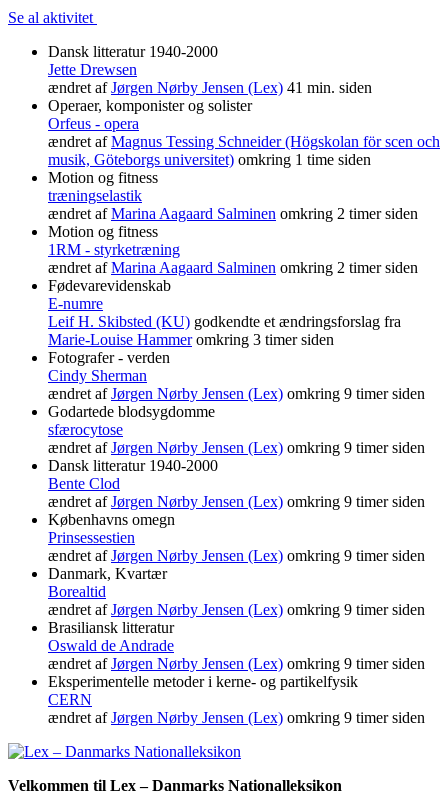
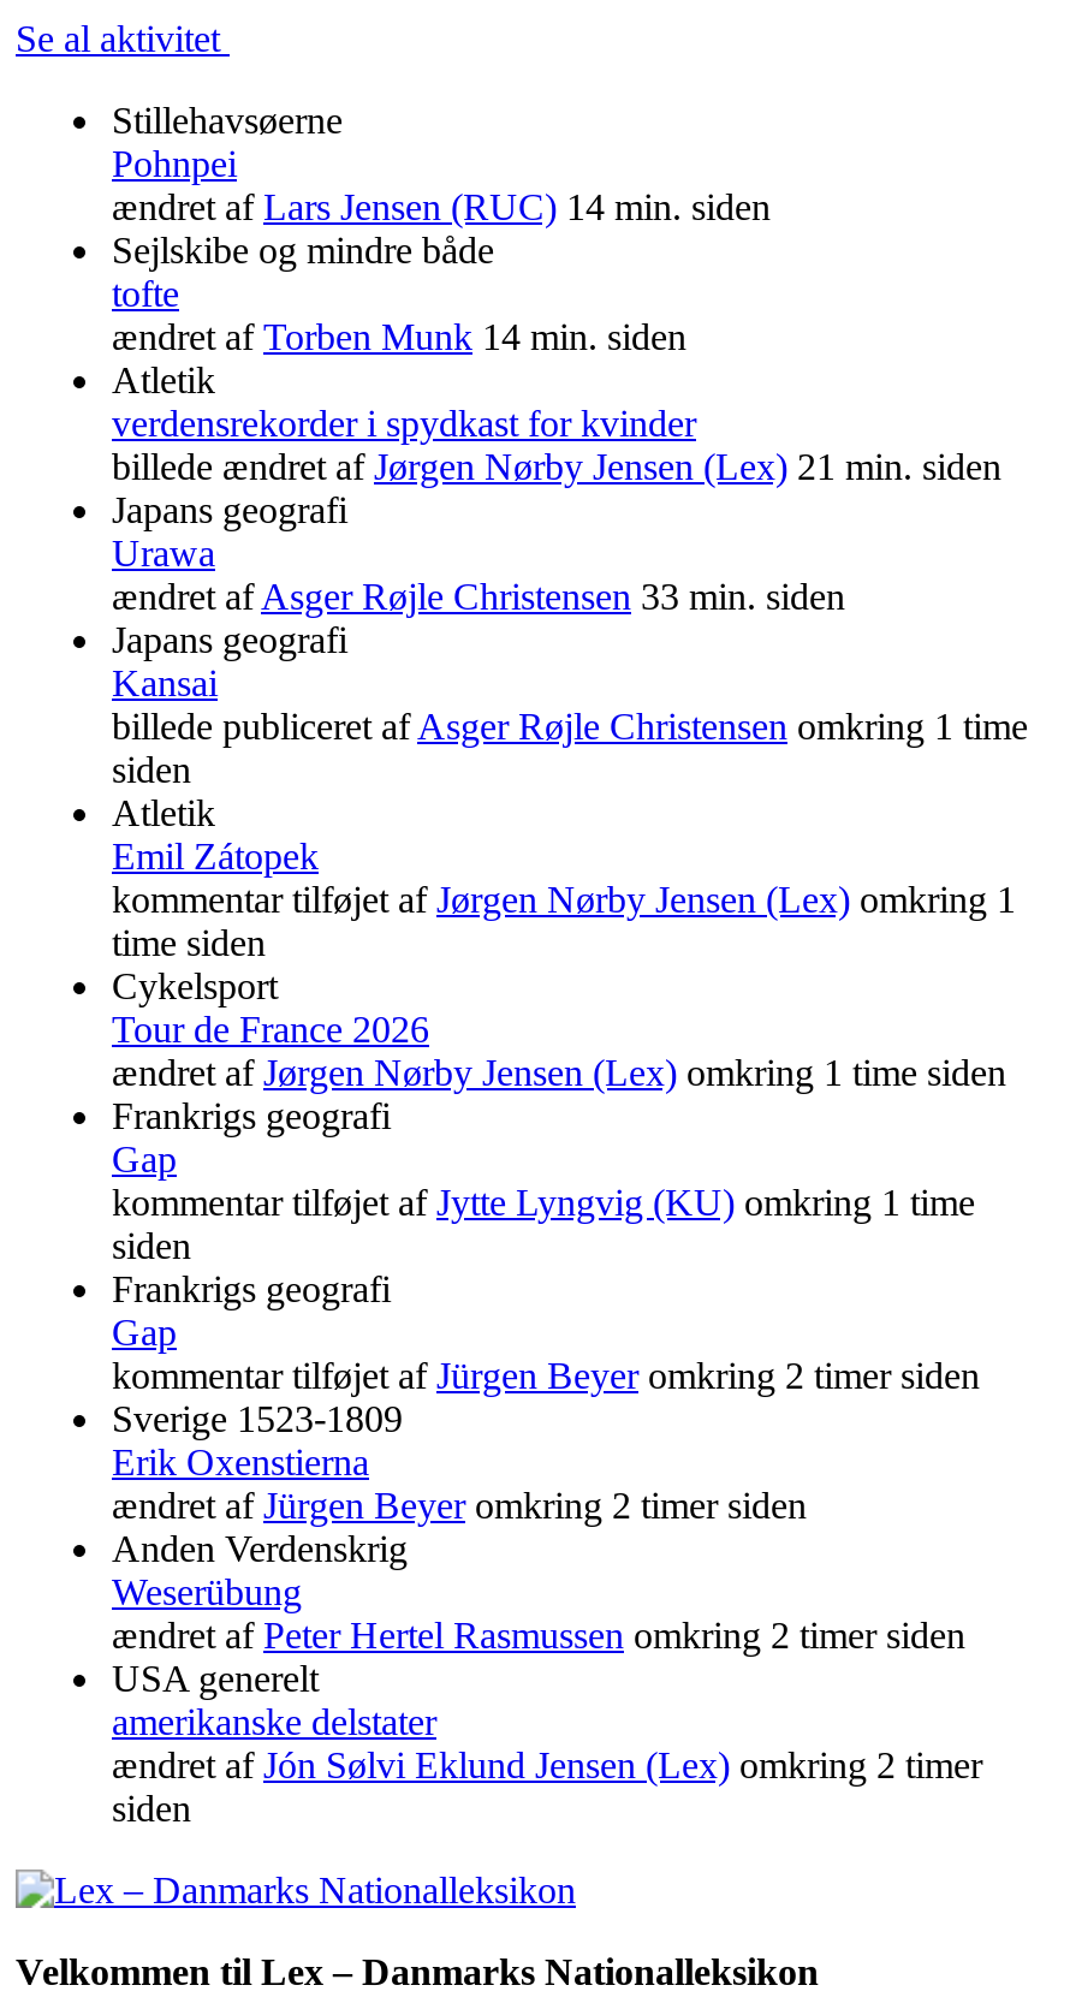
- Dansk litteratur 1940-2000
- Jette Drewsen
- ændret af Jørgen Nørby Jensen (Lex) 41 min. siden
- Operaer, komponister og solister
- Orfeus - opera
- ændret af Magnus Tessing Schneider (Högskolan för scen och
- musik, Göteborgs universitet) omkring 1 time siden
- Motion og fitness
- træningselastik
- ændret af Marina Aagaard Salminen omkring 2 timer siden
- Motion og fitness
- 1RM - styrketræning
- ændret af Marina Aagaard Salminen omkring 2 timer siden
- Fødevarevidenskab
- E-numre
- Leif H. Skibsted (KU) godkendte et ændringsforslag fra
- Marie-Louise Hammer omkring 3 timer siden
- Fotografer - verden
- Cindy Sherman
- ændret af Jørgen Nørby Jensen (Lex) omkring 9 timer siden
- Godartede blodsygdomme
- sfærocytose
- ændret af Jørgen Nørby Jensen (Lex) omkring 9 timer siden
- Dansk litteratur 1940-2000
- Bente Clod
- ændret af Jørgen Nørby Jensen (Lex) omkring 9 timer siden
- Københavns omegn
- Prinsessestien
- ændret af Jørgen Nørby Jensen (Lex) omkring 9 timer siden
- Danmark, Kvartær
- Borealtid
- ændret af Jørgen Nørby Jensen (Lex) omkring 9 timer siden
- Brasiliansk litteratur
- Oswald de Andrade
- ændret af Jørgen Nørby Jensen (Lex) omkring 9 timer siden
- Eksperimentelle metoder i kerne- og partikelfysik
- CERN
- ændret af Jørgen Nørby Jensen (Lex) omkring 9 timer siden
+ Stillehavsøerne
+ Pohnpei
+ ændret af Lars Jensen (RUC) 14 min. siden
+ Sejlskibe og mindre både
+ tofte
+ ændret af Torben Munk 14 min. siden
+ Atletik
+ verdensrekorder i spydkast for kvinder
+ billede ændret af Jørgen Nørby Jensen (Lex) 21 min. siden
+ Japans geografi
+ Urawa
+ ændret af Asger Røjle Christensen 33 min. siden
+ Japans geografi
+ Kansai
+ billede publiceret af Asger Røjle Christensen omkring 1 time
+ siden
+ Atletik
+ Emil Zátopek
+ kommentar tilføjet af Jørgen Nørby Jensen (Lex) omkring 1
+ time siden
+ Cykelsport
+ Tour de France 2026
+ ændret af Jørgen Nørby Jensen (Lex) omkring 1 time siden
+ Frankrigs geografi
+ Gap
+ kommentar tilføjet af Jytte Lyngvig (KU) omkring 1 time
+ siden
+ Frankrigs geografi
+ Gap
+ kommentar tilføjet af Jürgen Beyer omkring 2 timer siden
+ Sverige 1523-1809
+ Erik Oxenstierna
+ ændret af Jürgen Beyer omkring 2 timer siden
+ Anden Verdenskrig
+ Weserübung
+ ændret af Peter Hertel Rasmussen omkring 2 timer siden
+ USA generelt
+ amerikanske delstater
+ ændret af Jón Sølvi Eklund Jensen (Lex) omkring 2 timer
+ siden
